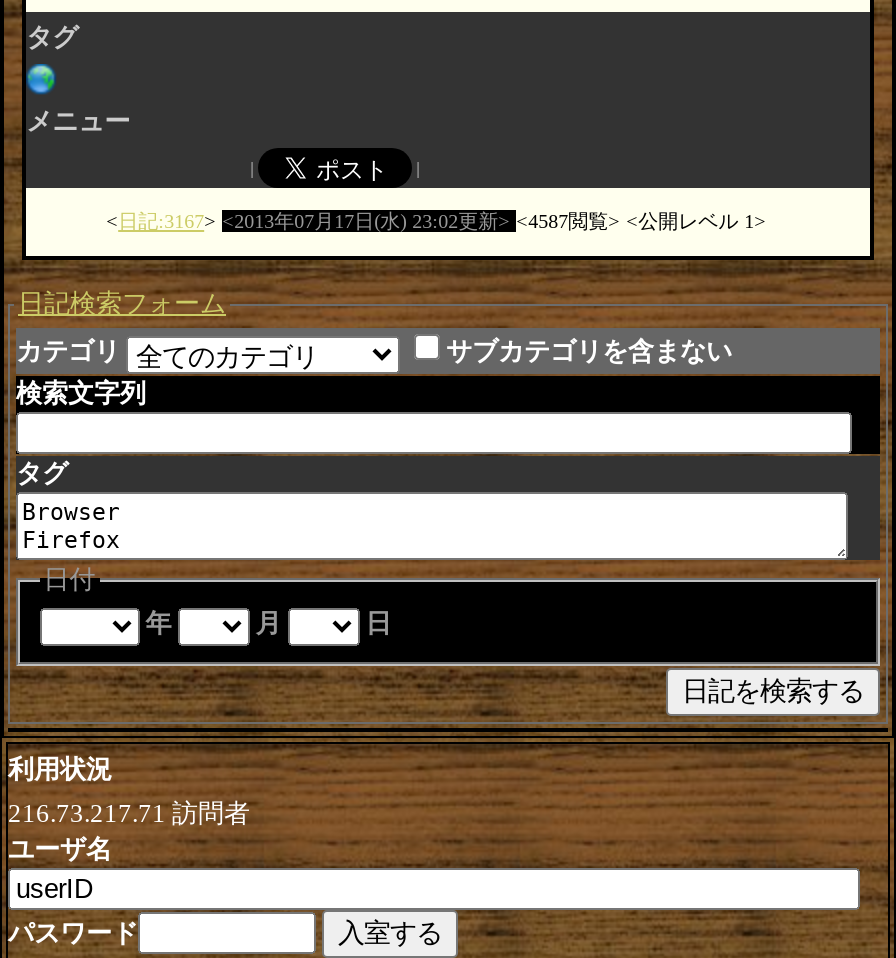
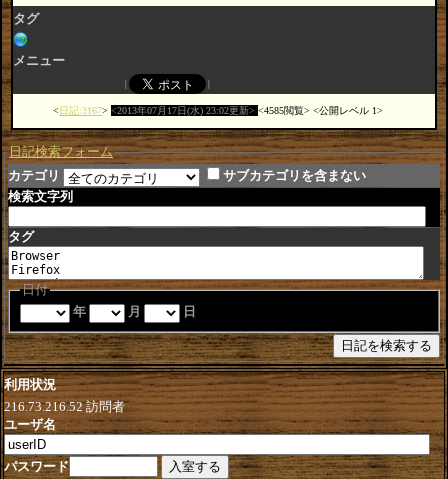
- 4587閲覧
+ 4585閲覧

- 216.73.217.71訪問者
+ 216.73.216.52訪問者
